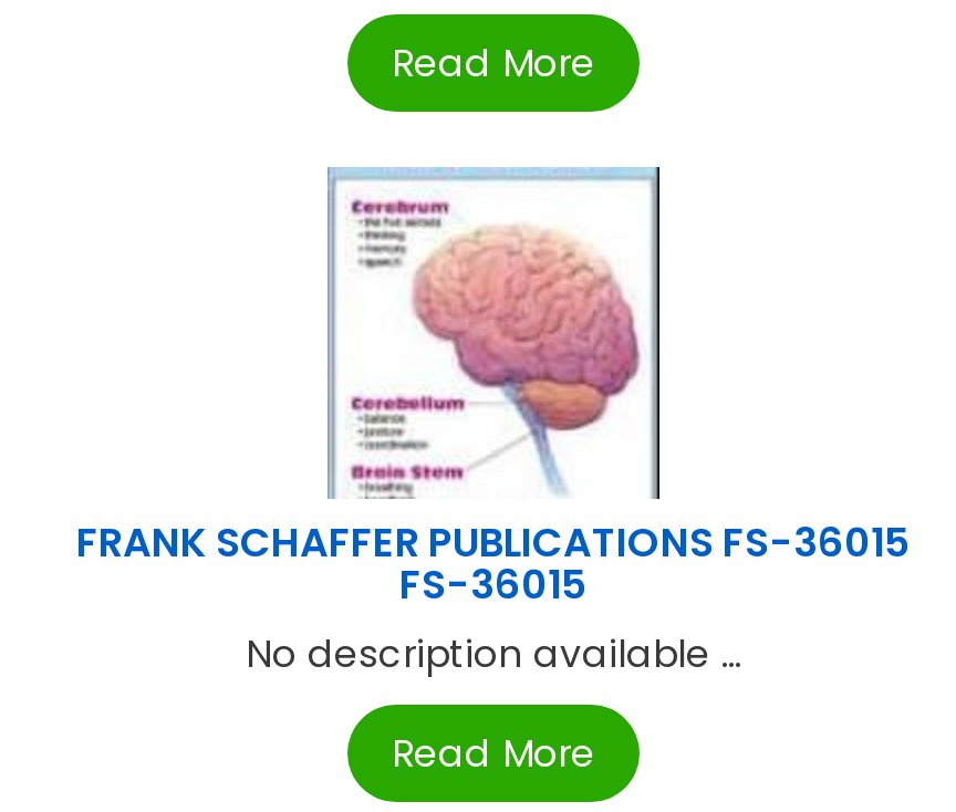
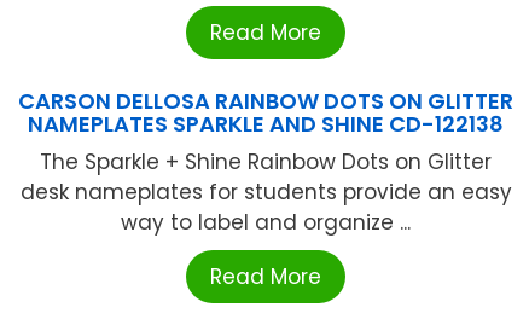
- FRANK SCHAFFER PUBLICATIONS FS-36015
- FS-36015
- No description available ...
+ CARSON DELLOSA RAINBOW DOTS ON GLITTER
+ NAMEPLATES SPARKLE AND SHINE CD-122138
+ The Sparkle + Shine Rainbow Dots on Glitter
+ desk nameplates for students provide an easy
+ way to label and organize ...
